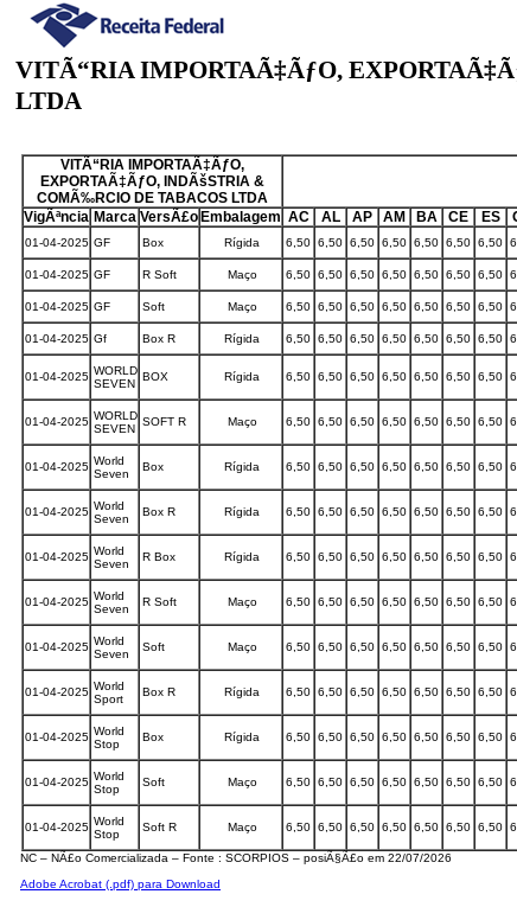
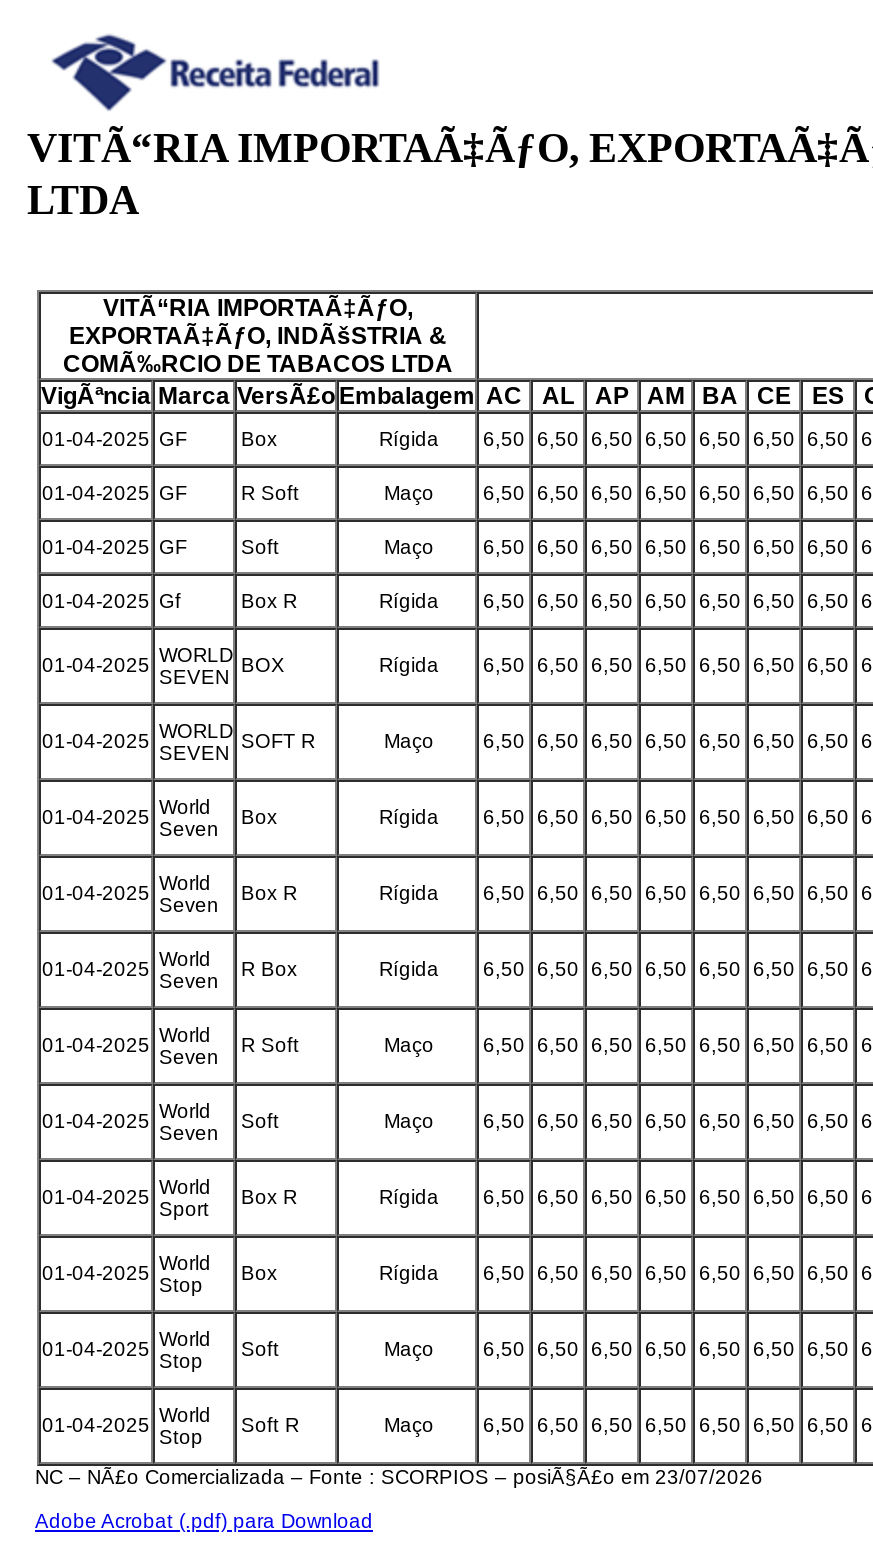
- NC – NÃ£o Comercializada – Fonte : SCORPIOS – posiÃ§Ã£o em 22/07/2026
+ NC – NÃ£o Comercializada – Fonte : SCORPIOS – posiÃ§Ã£o em 23/07/2026
